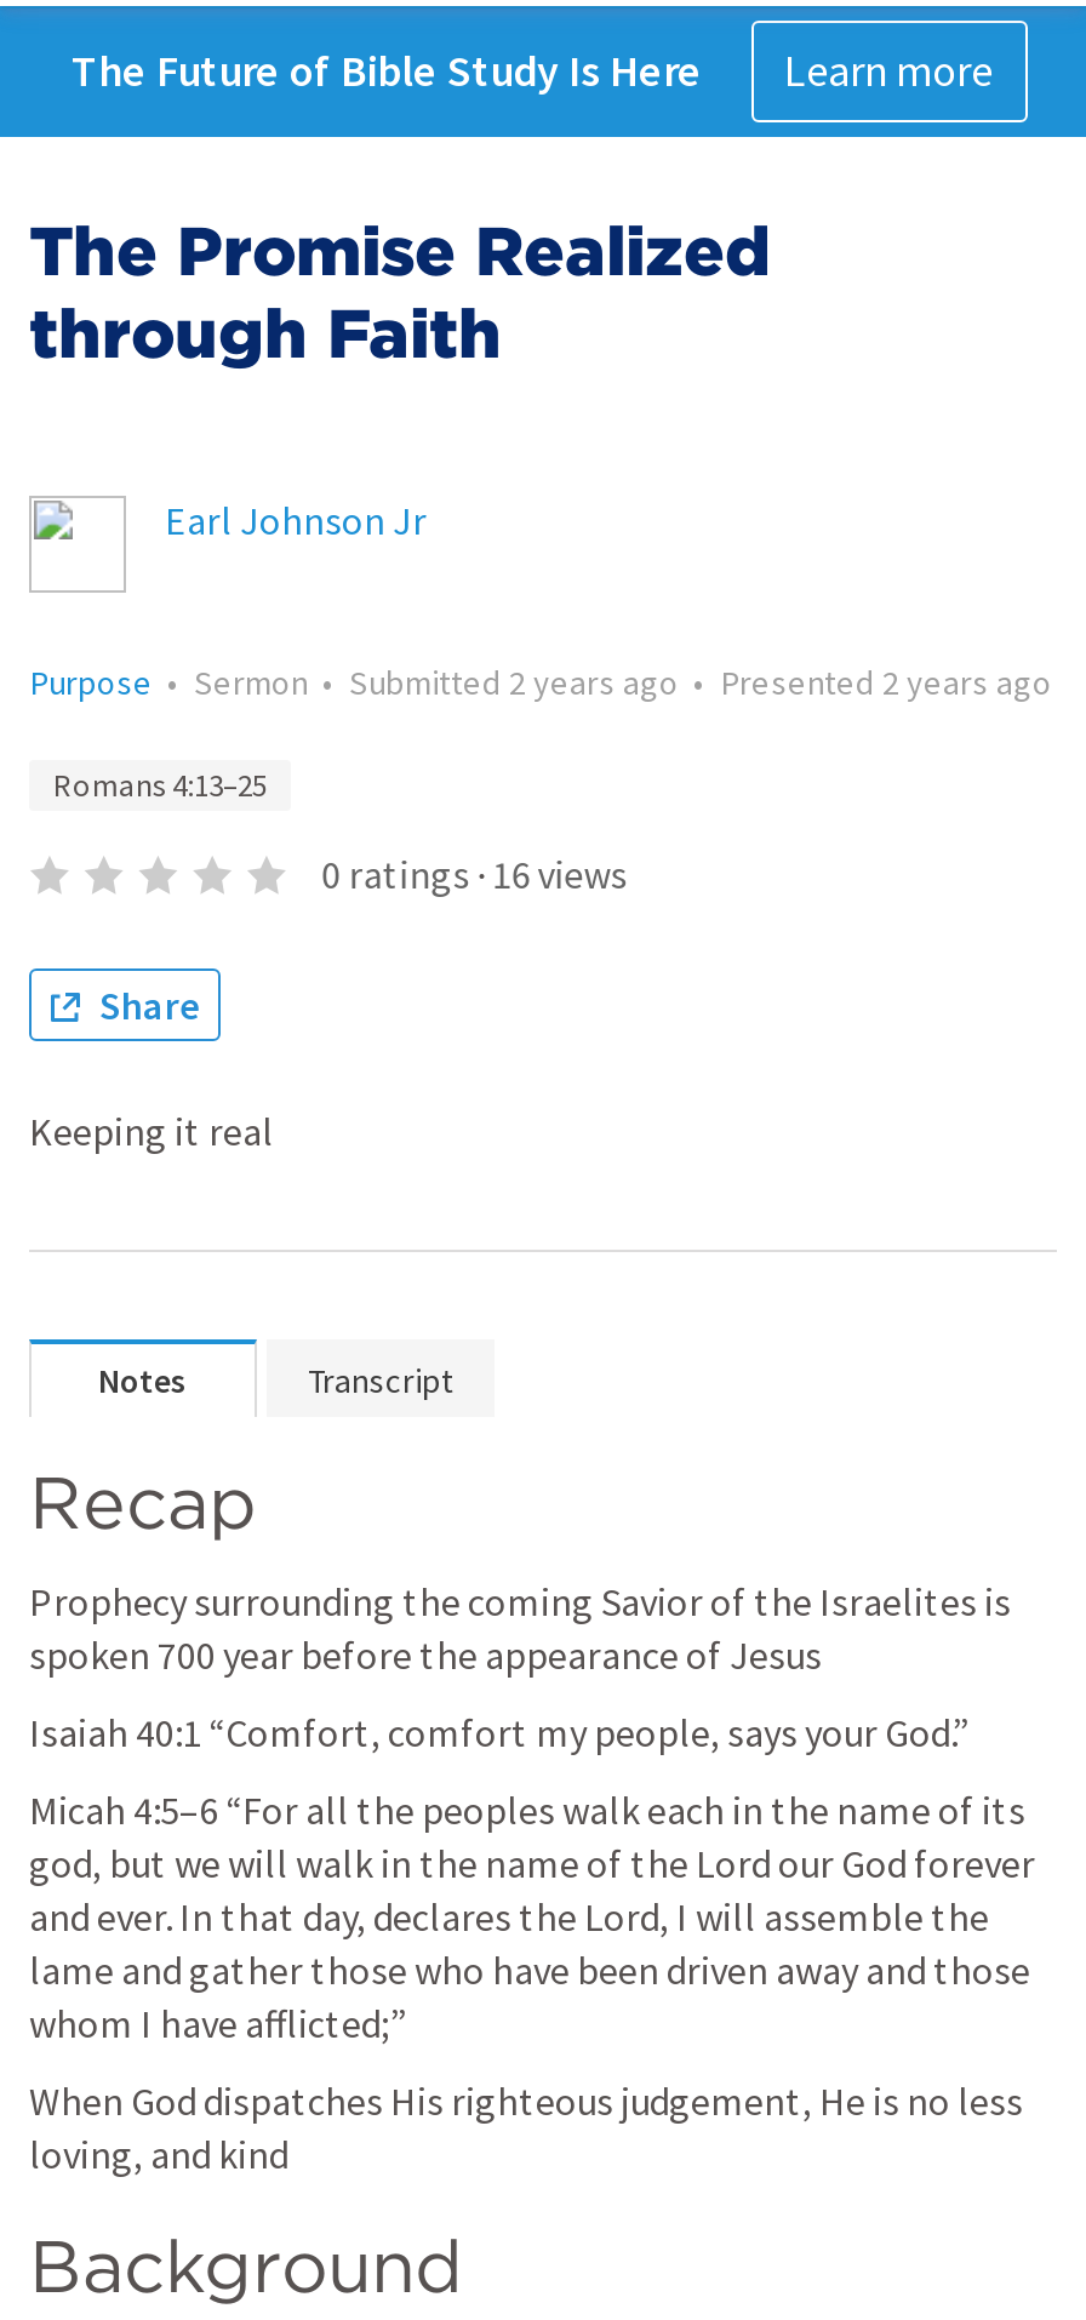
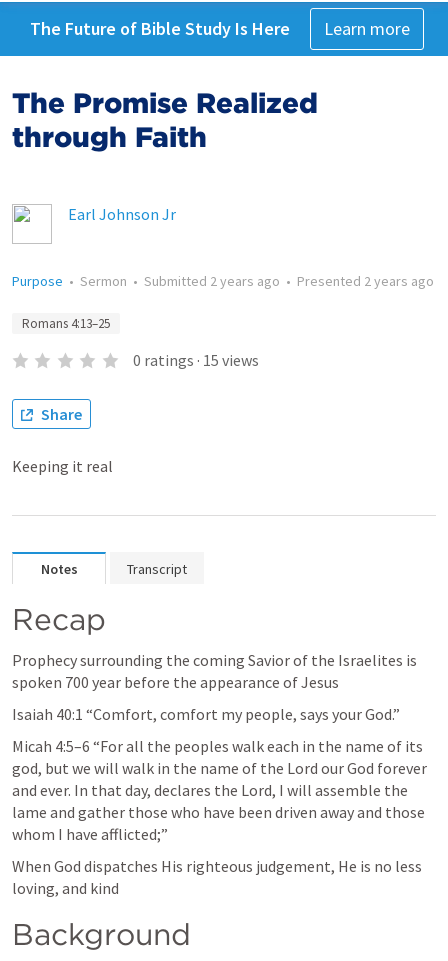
- 0 ratings · 16 views
+ 0 ratings · 15 views
